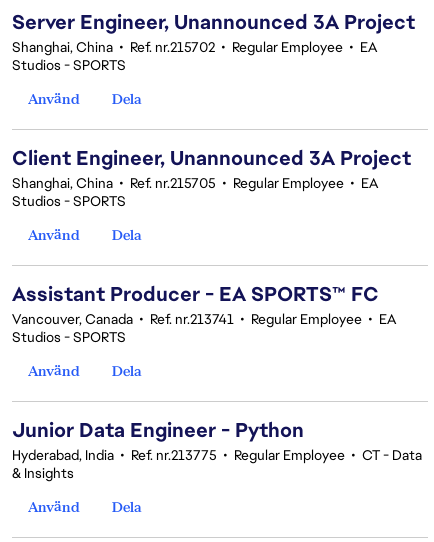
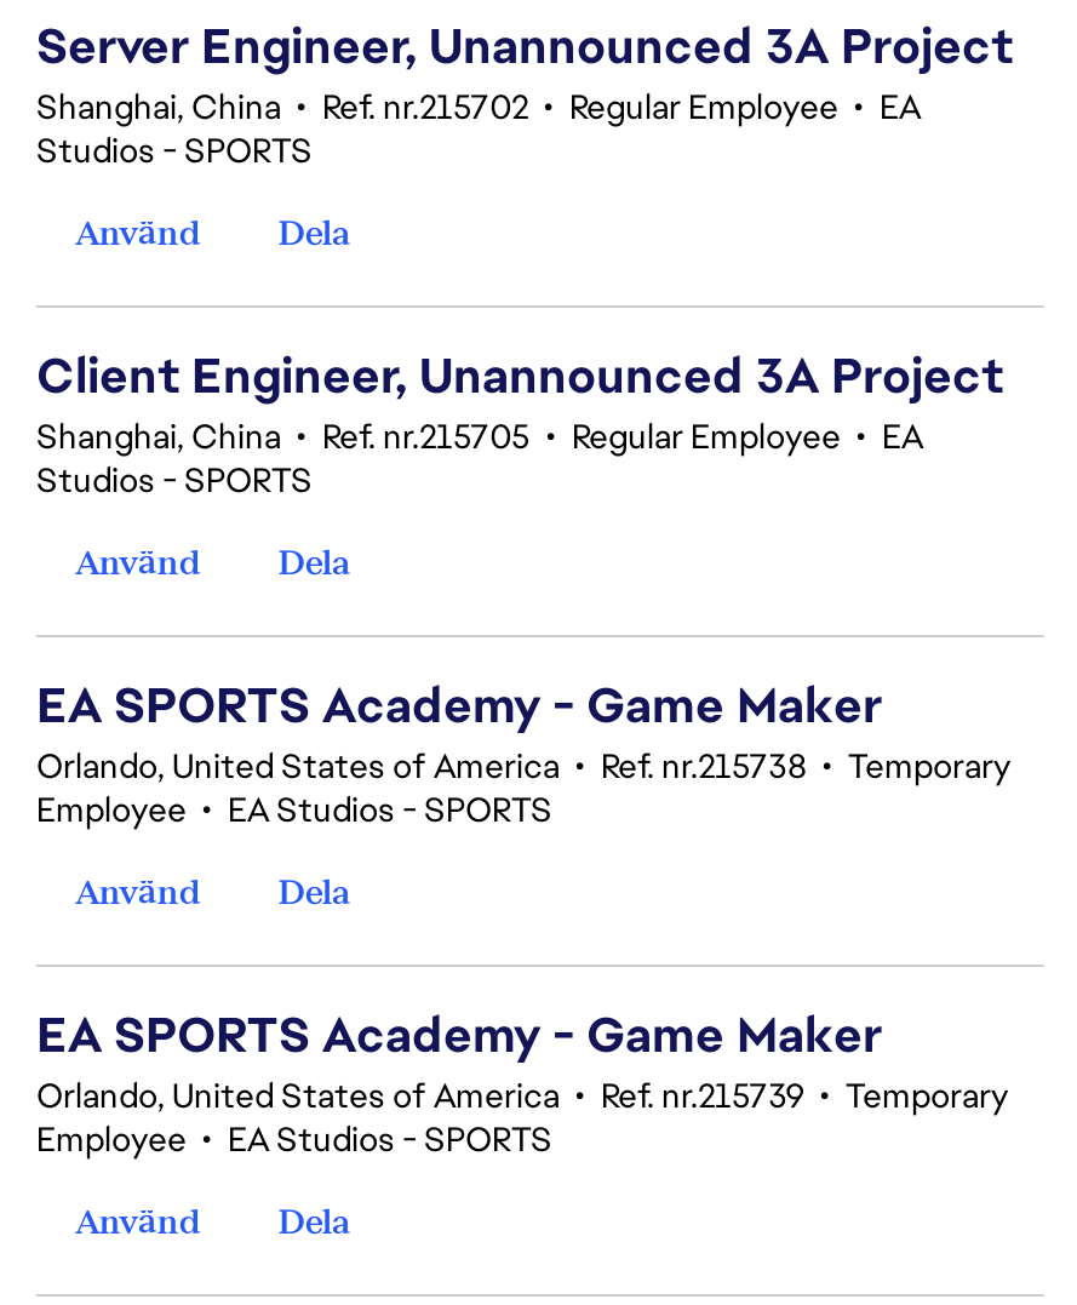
- Assistant Producer - EA SPORTS™ FC
- Vancouver, Canada • Ref. nr.213741 • Regular Employee • EA
- Studios - SPORTS
+ EA SPORTS Academy - Game Maker
+ Orlando, United States of America • Ref. nr.215738 • Temporary
+ Employee • EA Studios - SPORTS

- Junior Data Engineer - Python
- Hyderabad, India • Ref. nr.213775 • Regular Employee • CT - Data
- & Insights
+ EA SPORTS Academy - Game Maker
+ Orlando, United States of America • Ref. nr.215739 • Temporary
+ Employee • EA Studios - SPORTS
